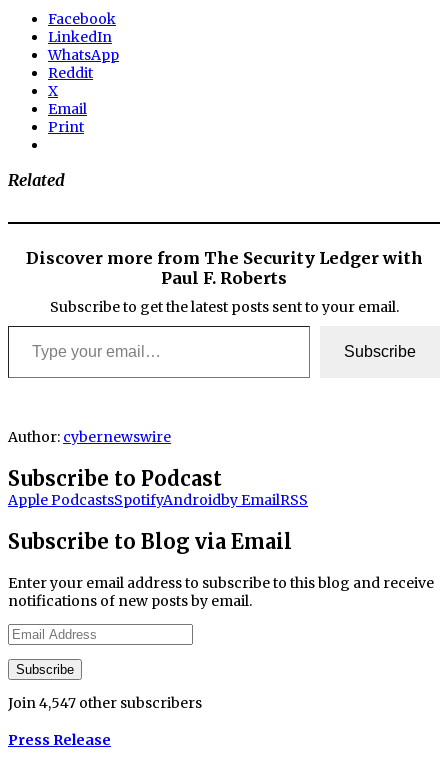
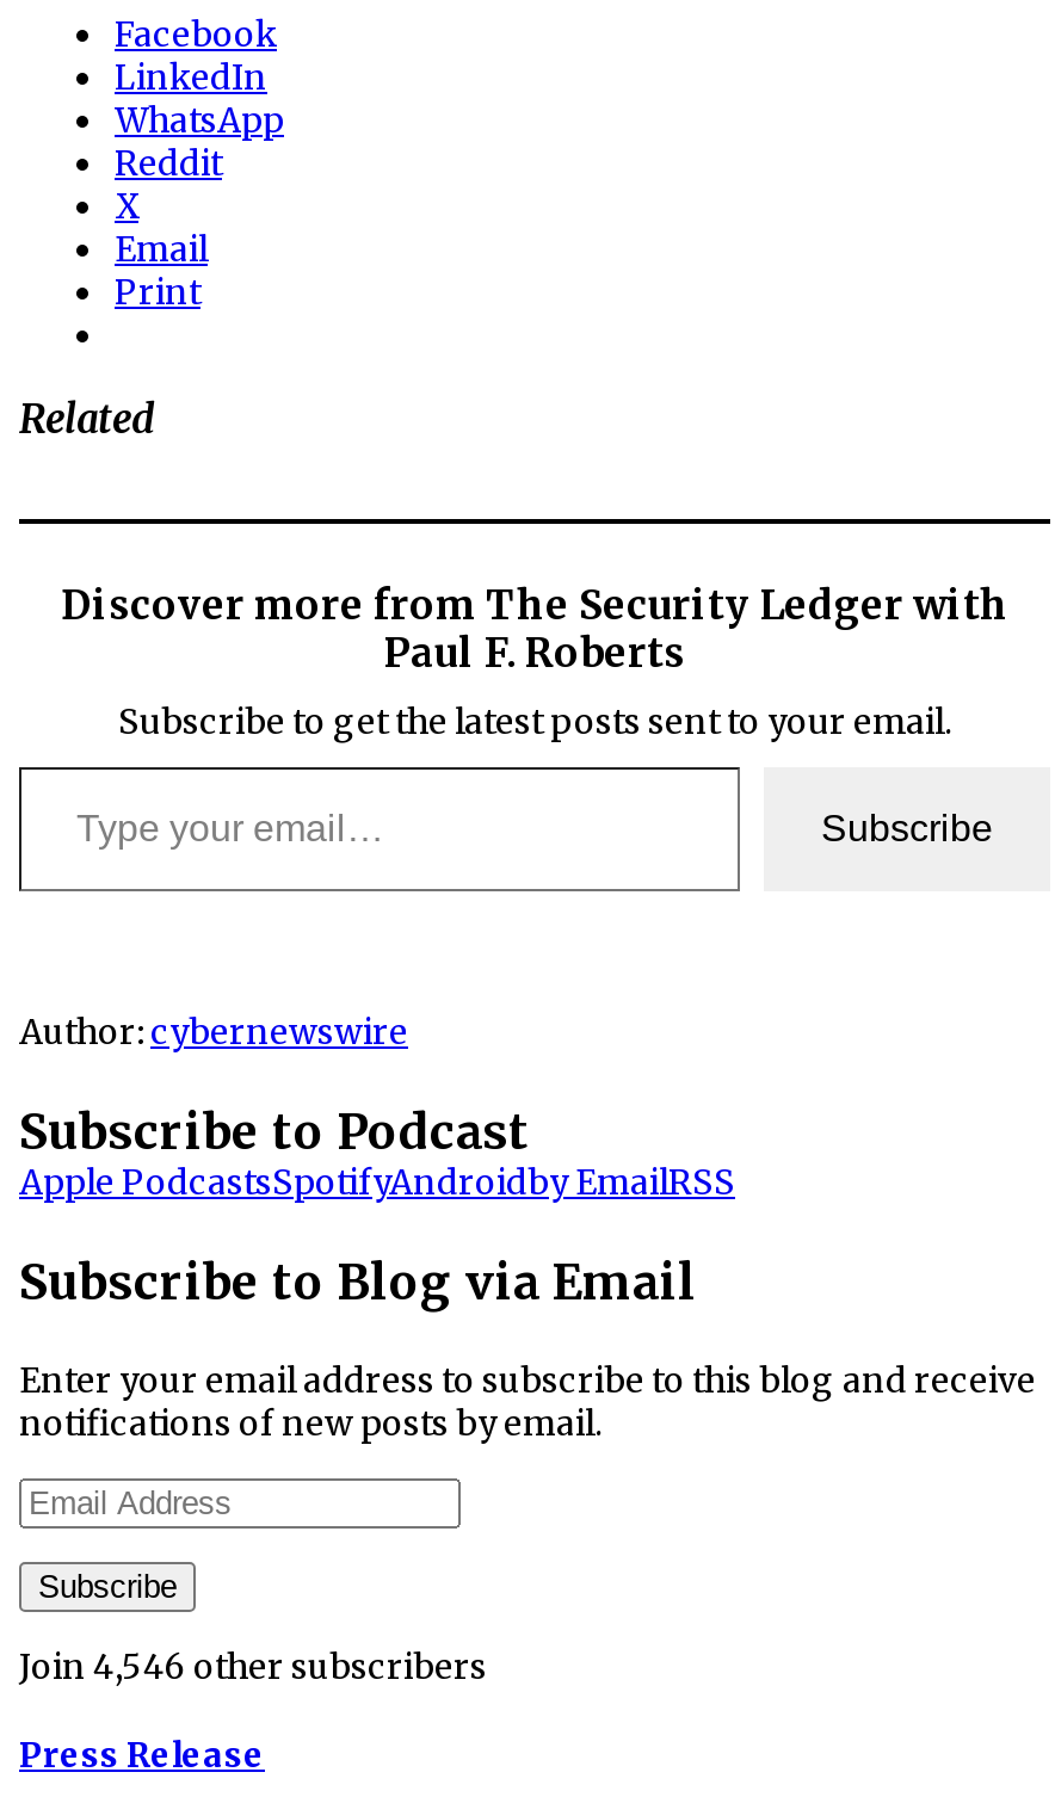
- Join 4,547 other subscribers
+ Join 4,546 other subscribers
